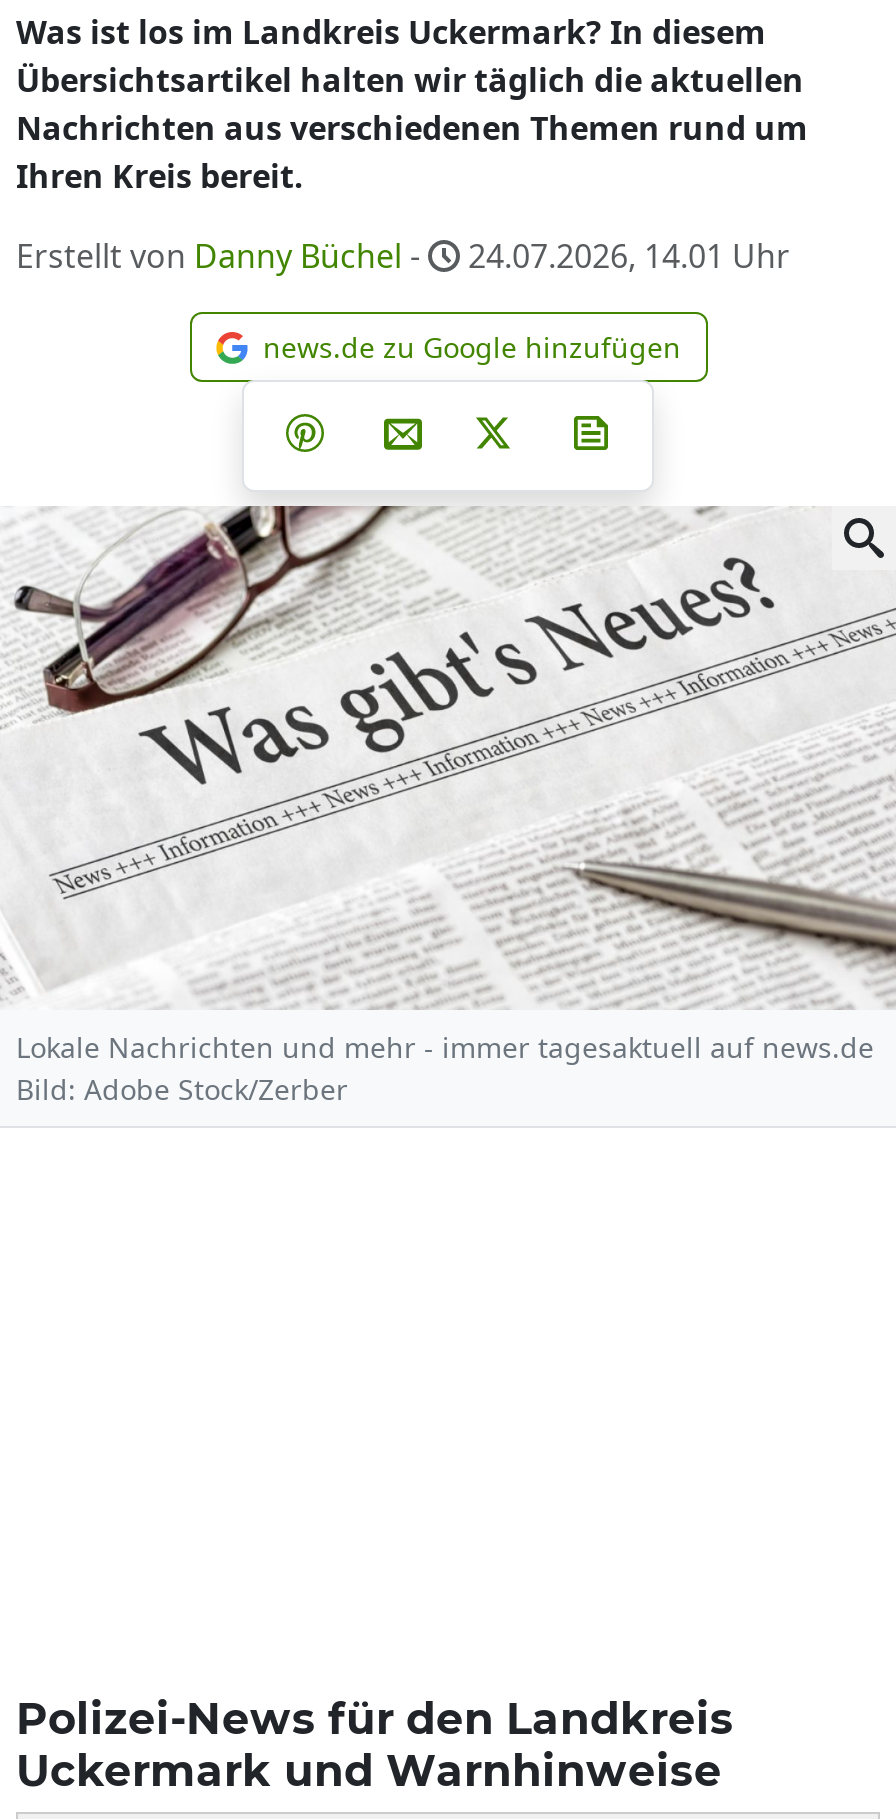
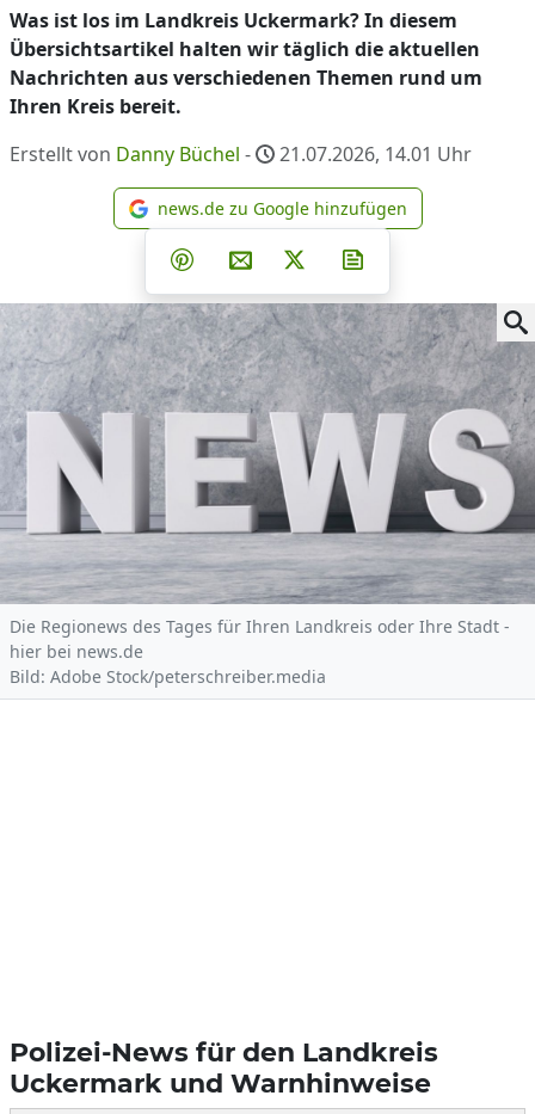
- Erstellt von Danny Büchel - 24.07.2026, 14.01 Uhr
+ Erstellt von Danny Büchel - 21.07.2026, 14.01 Uhr

- [image]
- Lokale Nachrichten und mehr - immer tagesaktuell auf news.de
- Bild: Adobe Stock/Zerber
+ [image]
+ Die Regionews des Tages für Ihren Landkreis oder Ihre Stadt -
+ hier bei news.de
+ Bild: Adobe Stock/peterschreiber.media
